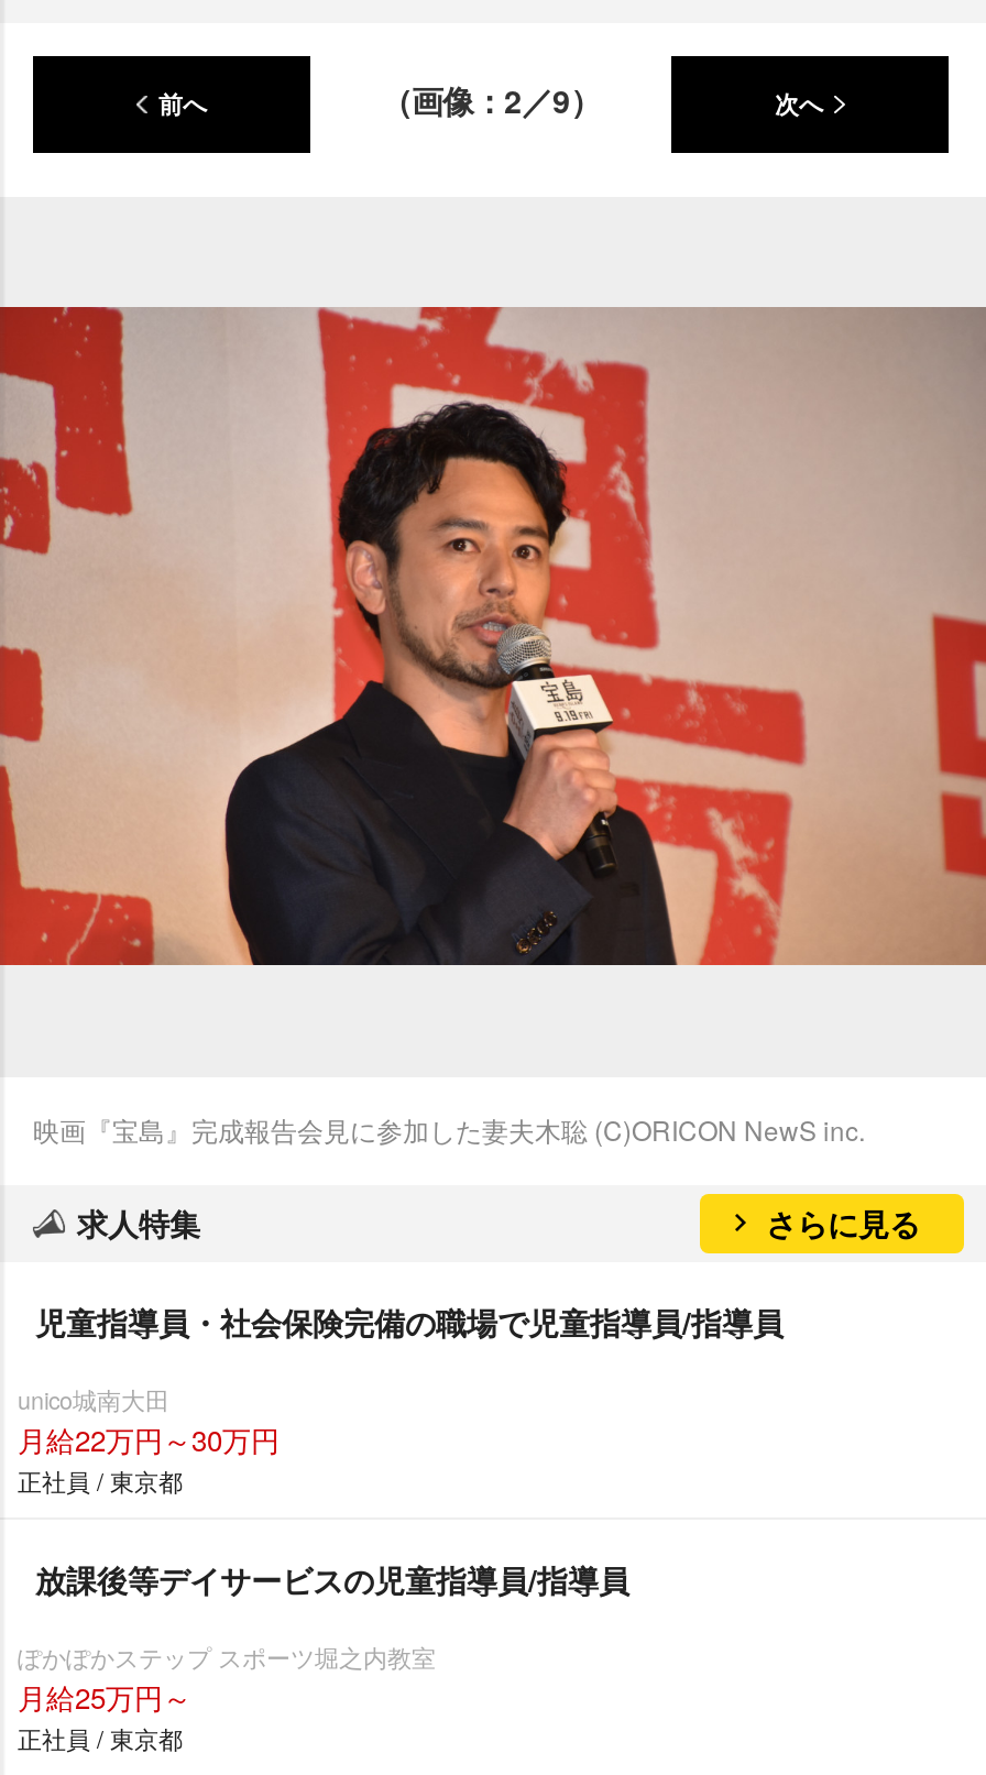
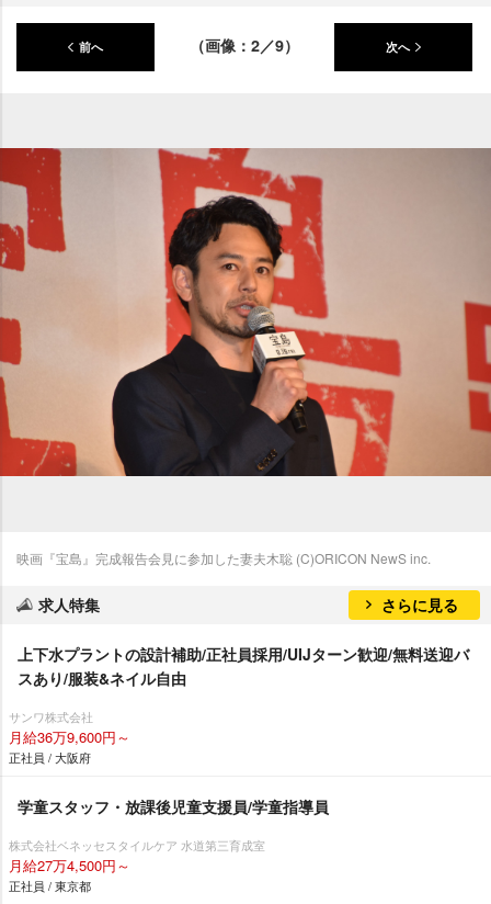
- 児童指導員・社会保険完備の職場で児童指導員/指導員
+ 上下水プラントの設計補助/正社員採用/UIJターン歓迎/無料送迎バ
+ スあり/服装&ネイル自由

- unico城南大田
- 月給22万円～30万円
- 正社員 / 東京都
+ サンワ株式会社
+ 月給36万9,600円～
+ 正社員 / 大阪府

- 放課後等デイサービスの児童指導員/指導員
+ 学童スタッフ・放課後児童支援員/学童指導員

- ぽかぽかステップ スポーツ堀之内教室
- 月給25万円～
+ 株式会社ベネッセスタイルケア 水道第三育成室
+ 月給27万4,500円～
